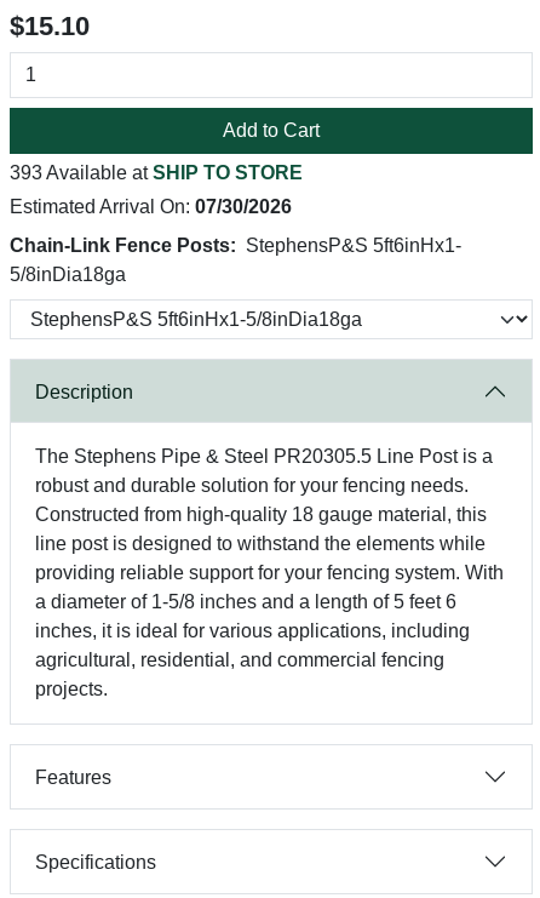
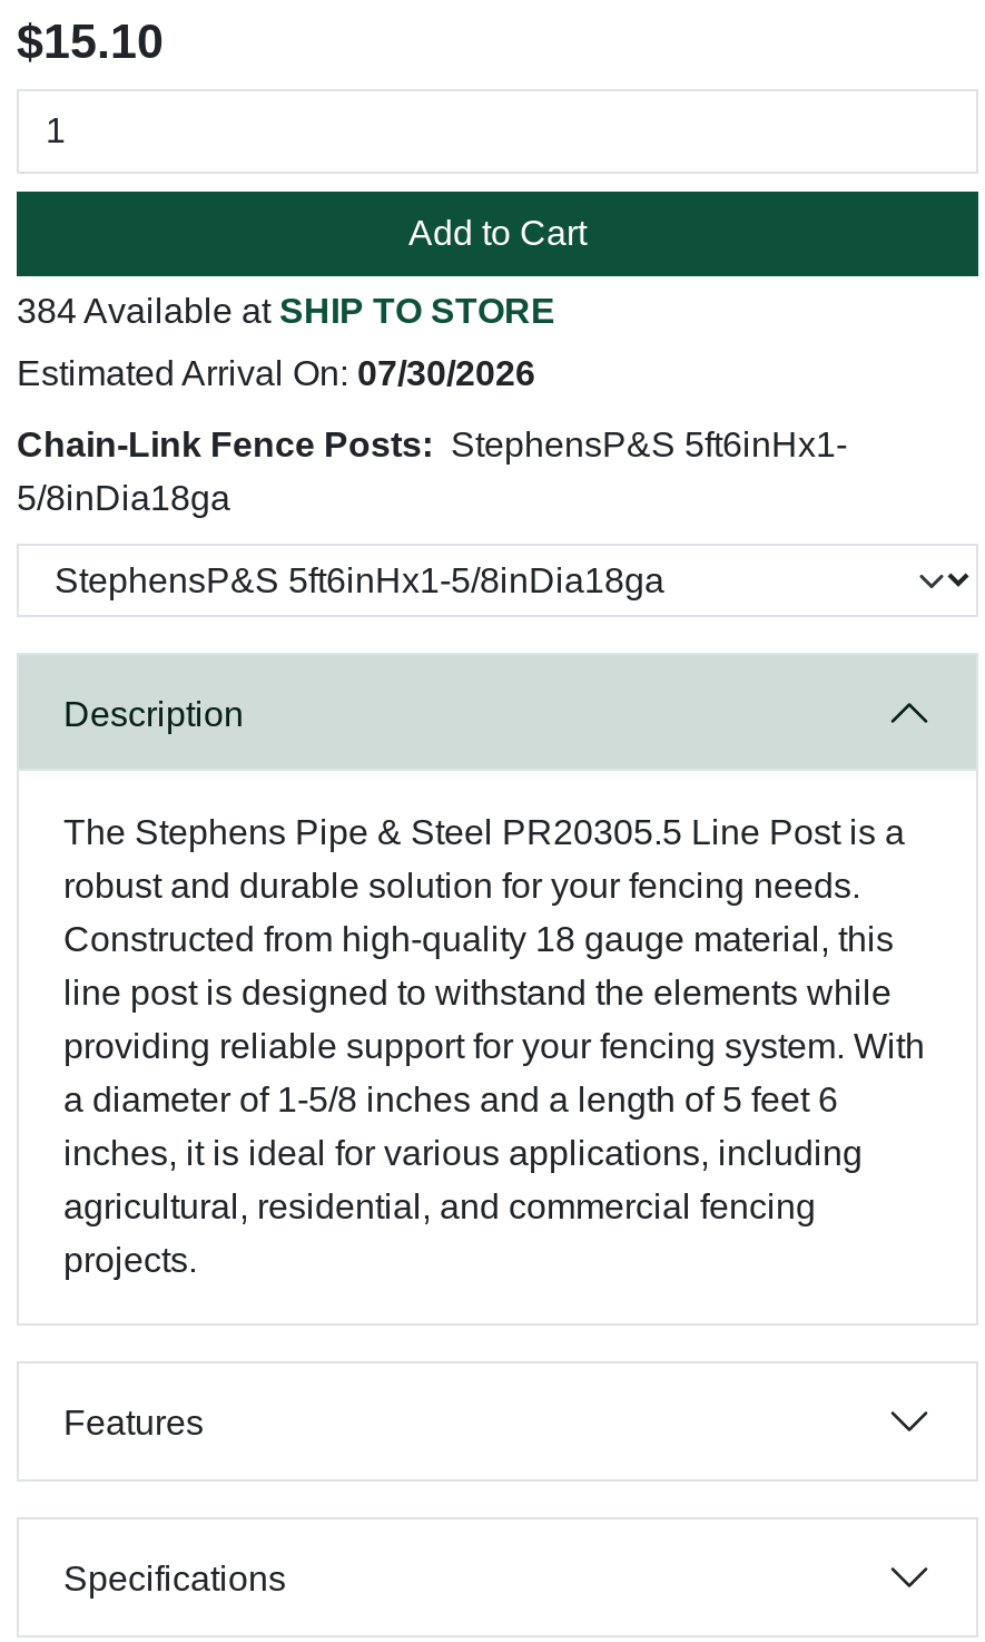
- 393 Available at SHIP TO STORE
+ 384 Available at SHIP TO STORE
